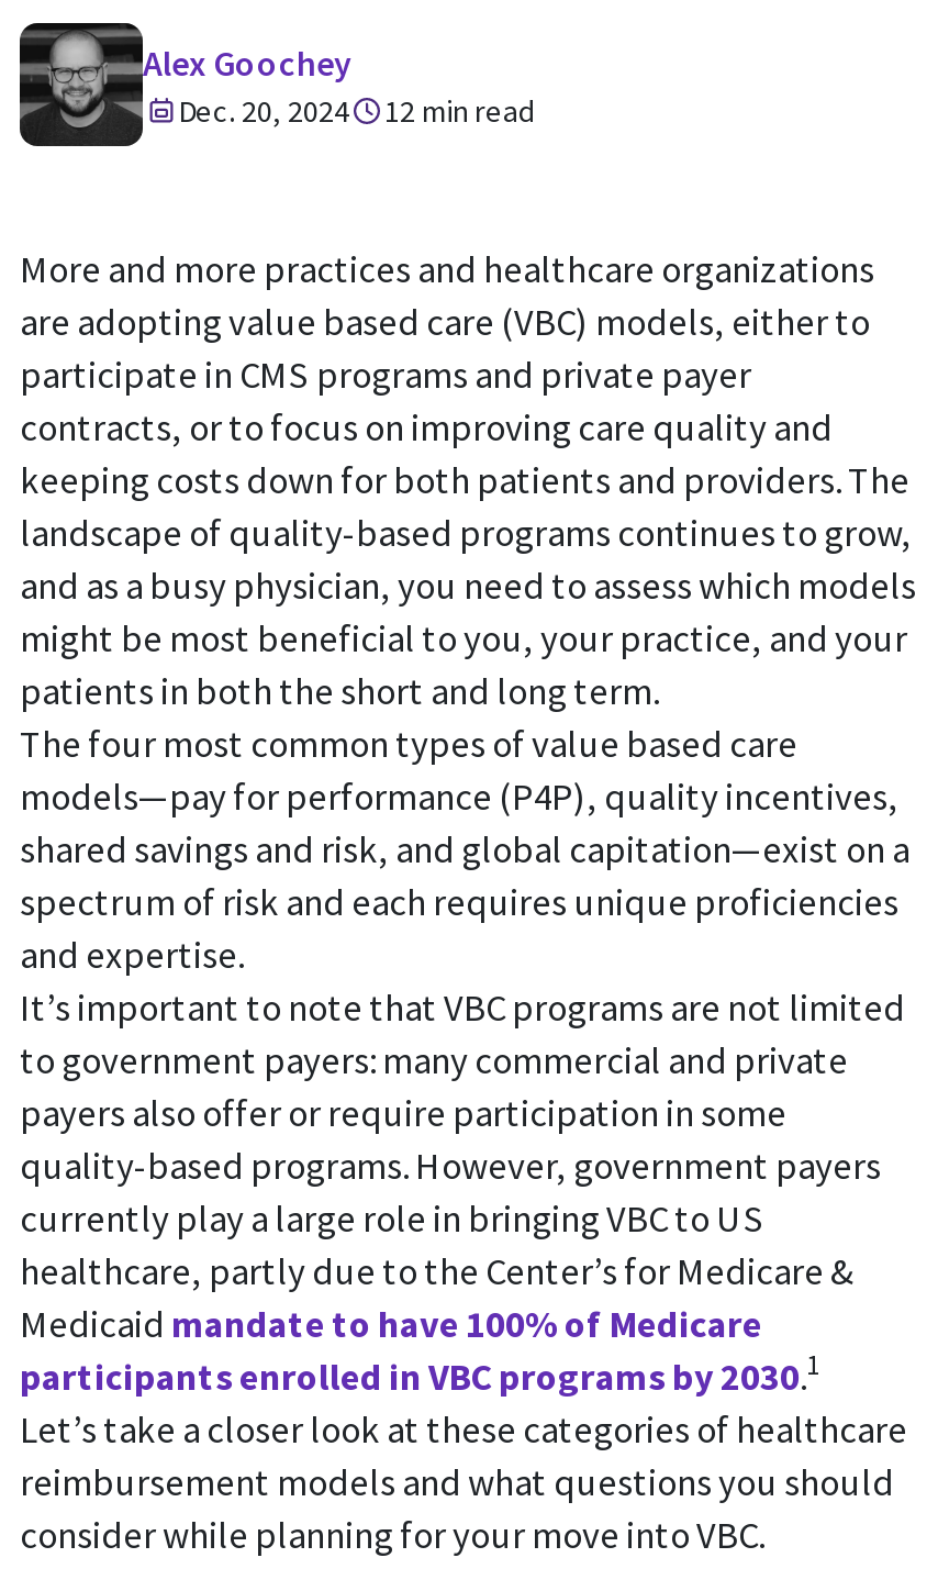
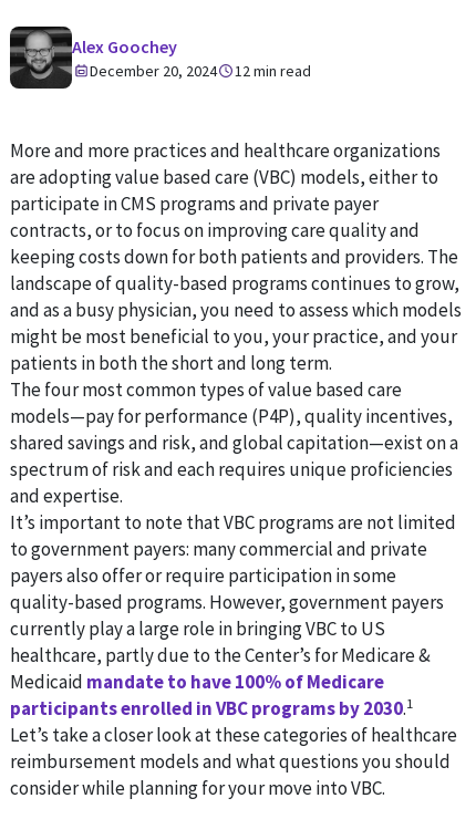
- Dec. 20, 2024 12 min read
+ December 20, 2024 12 min read
